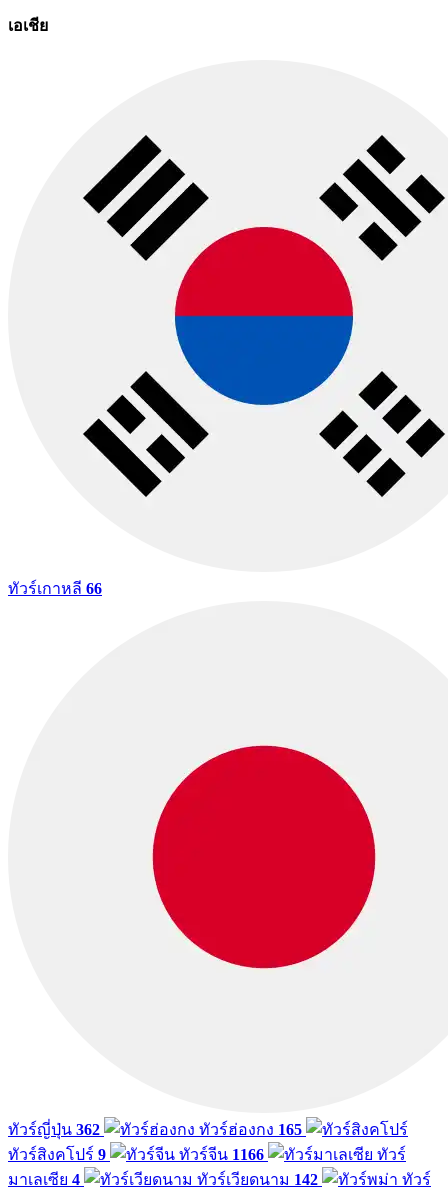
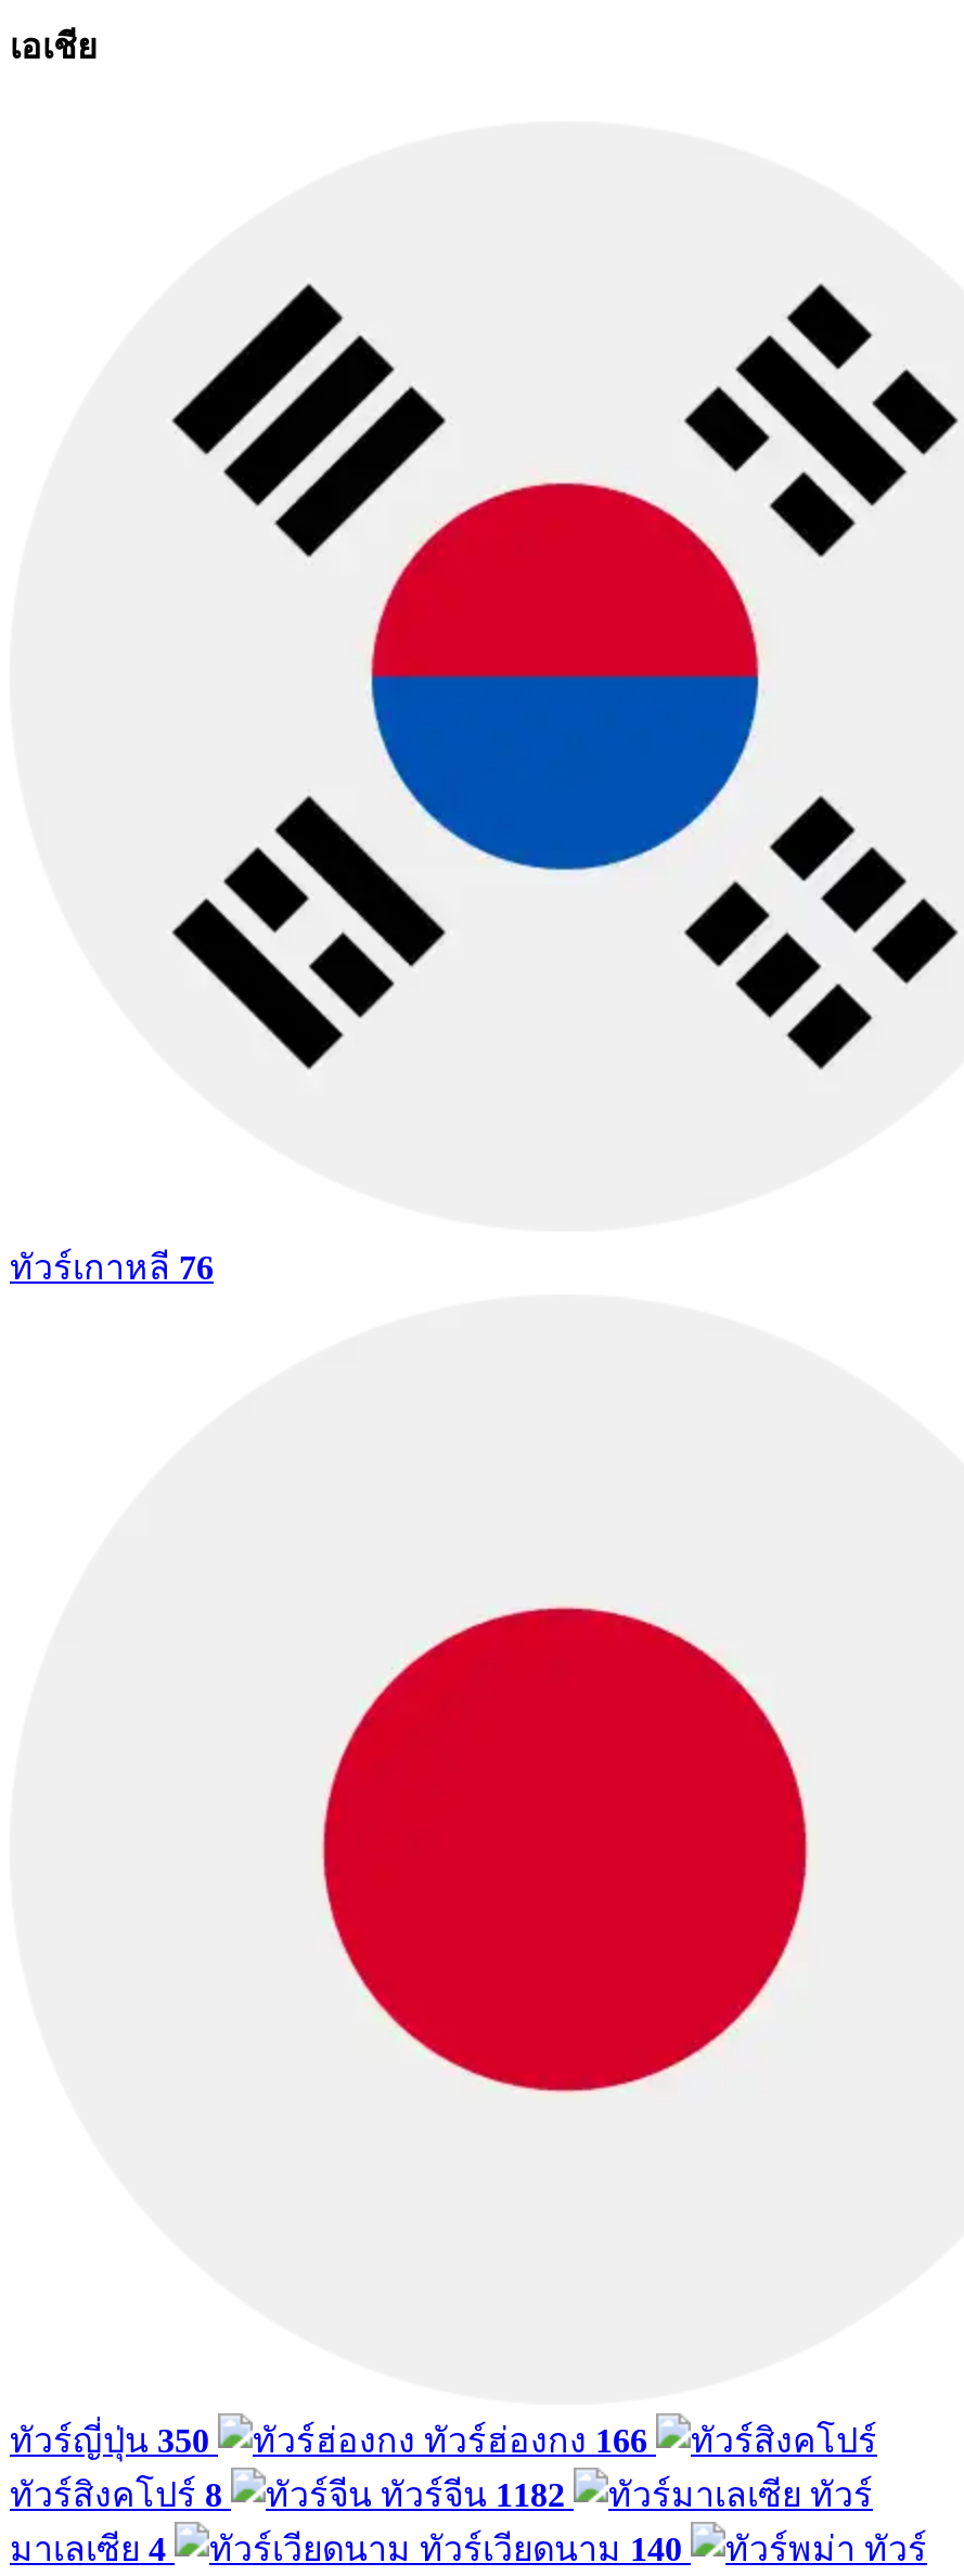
- ทัวร์เกาหลี66
+ ทัวร์เกาหลี76

- ทัวร์ญี่ปุ่น362
+ ทัวร์ญี่ปุ่น350

- ทัวร์ฮ่องกง165
+ ทัวร์ฮ่องกง166

- ทัวร์สิงคโปร์9
+ ทัวร์สิงคโปร์8

- ทัวร์จีน1166
+ ทัวร์จีน1182

- ทัวร์เวียดนาม142
+ ทัวร์เวียดนาม140
